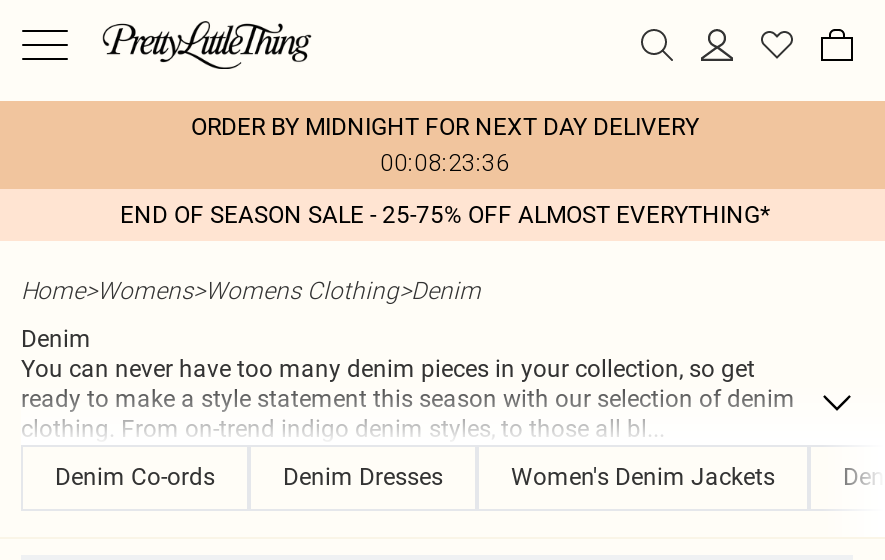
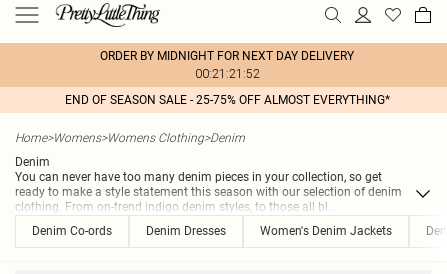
- 00:08:23:36
+ 00:21:21:52
